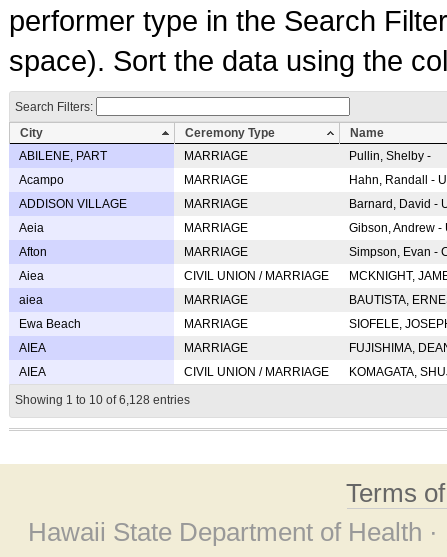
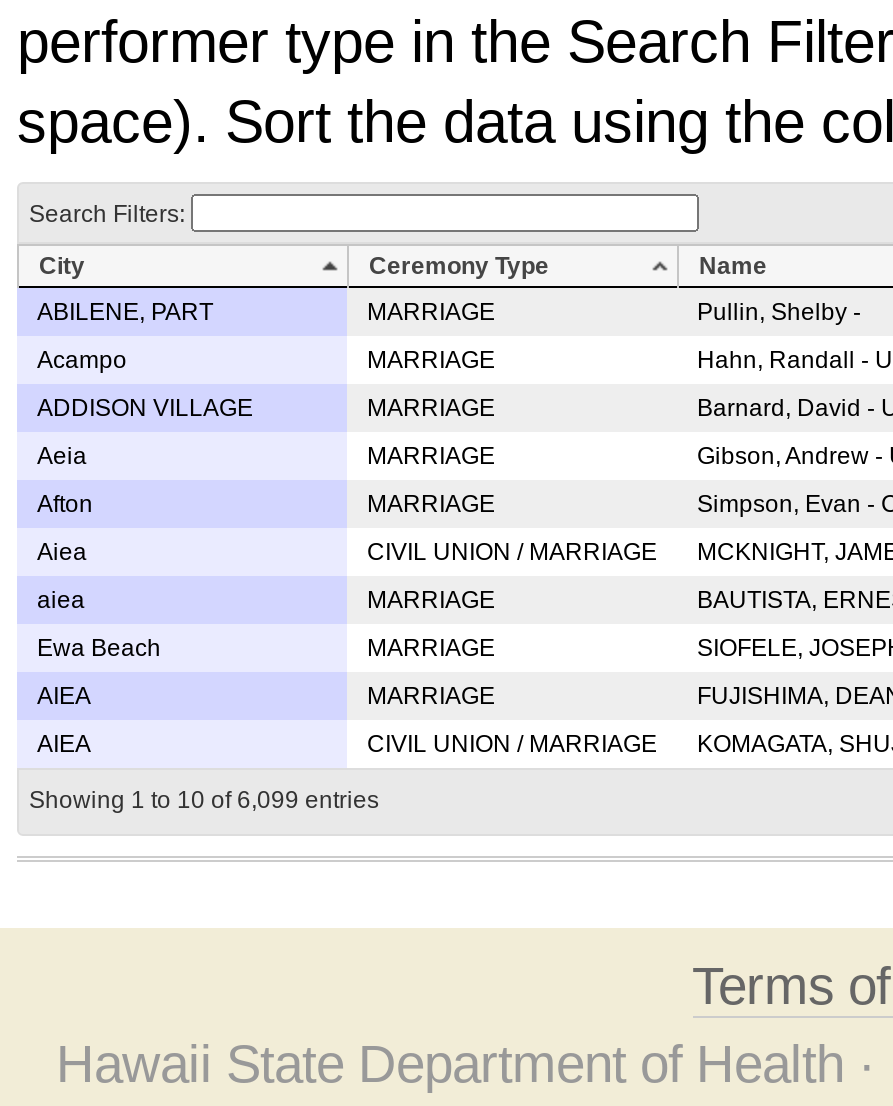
- Showing 1 to 10 of 6,128 entries
+ Showing 1 to 10 of 6,099 entries
